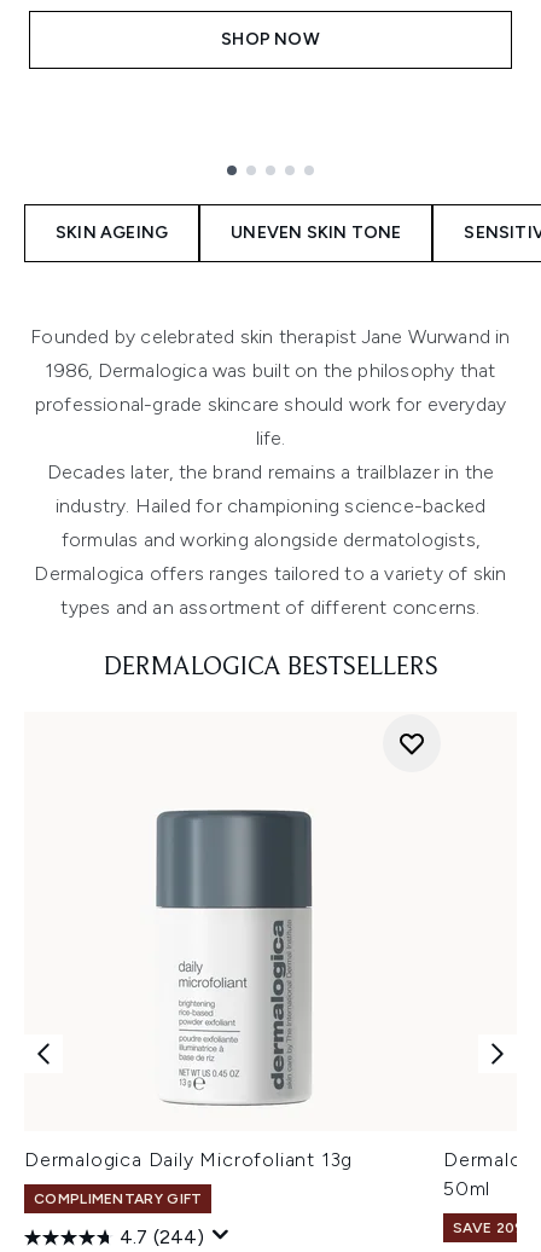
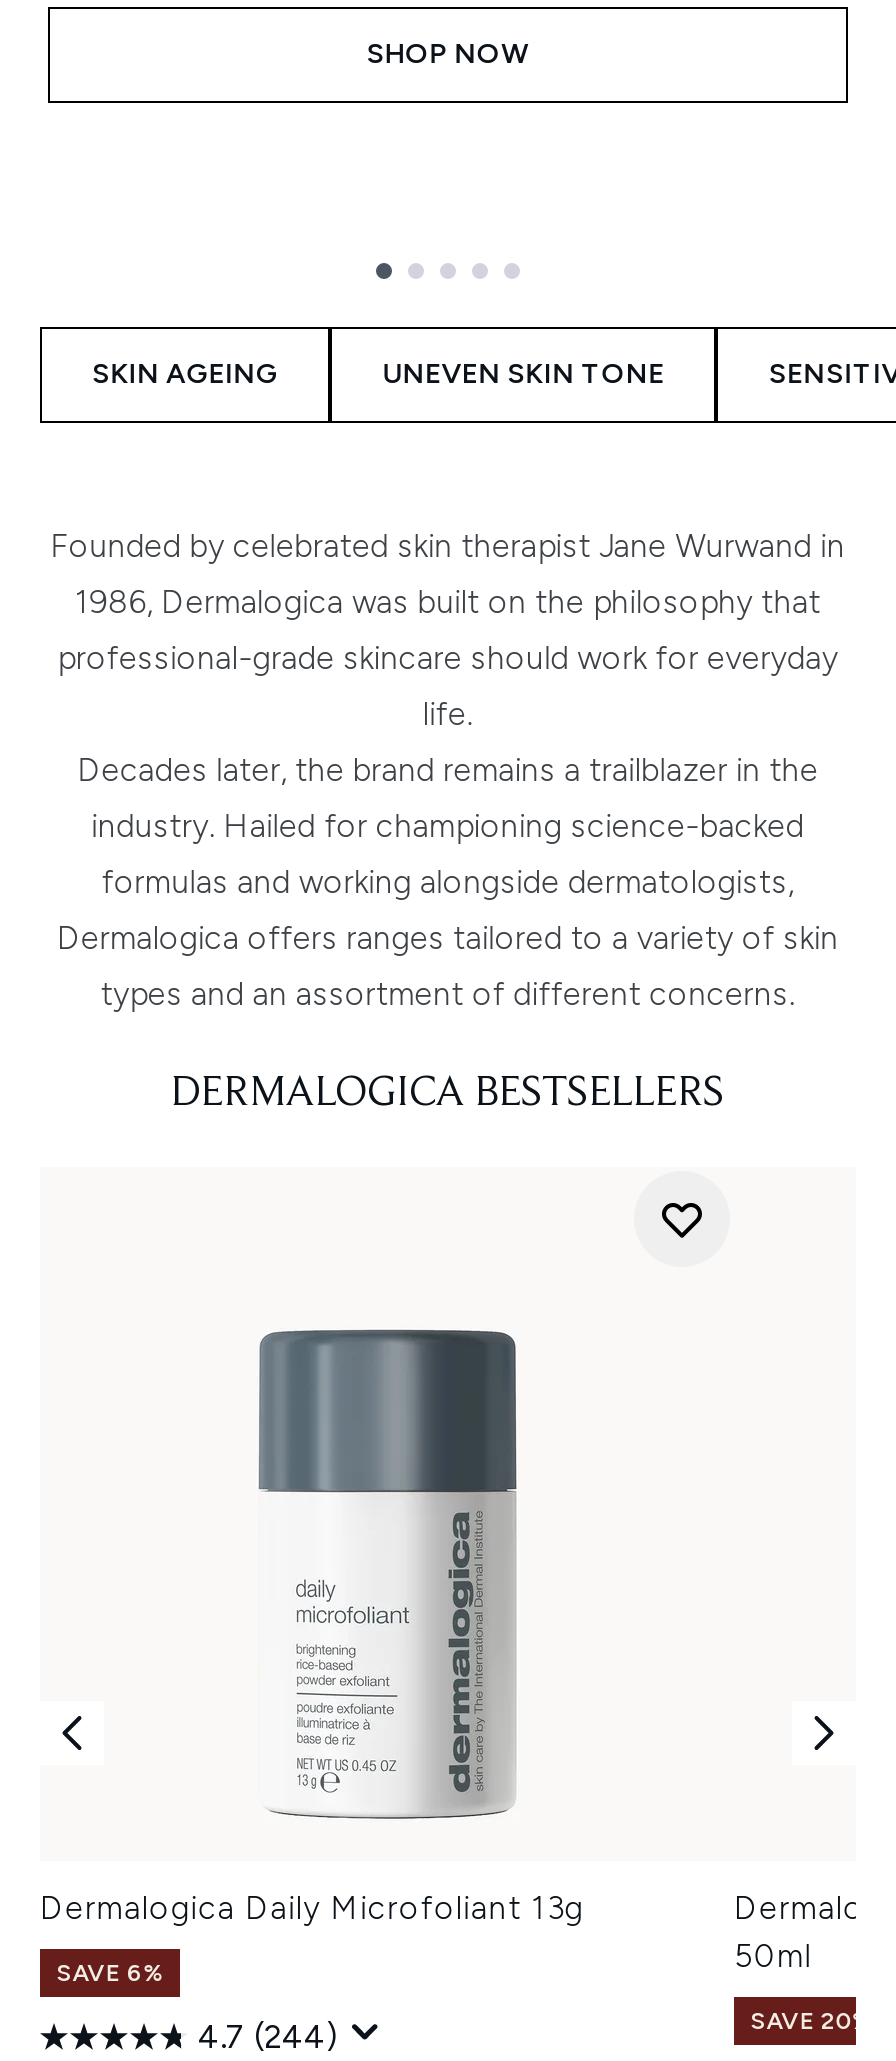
- COMPLIMENTARY GIFT
+ SAVE 6%
